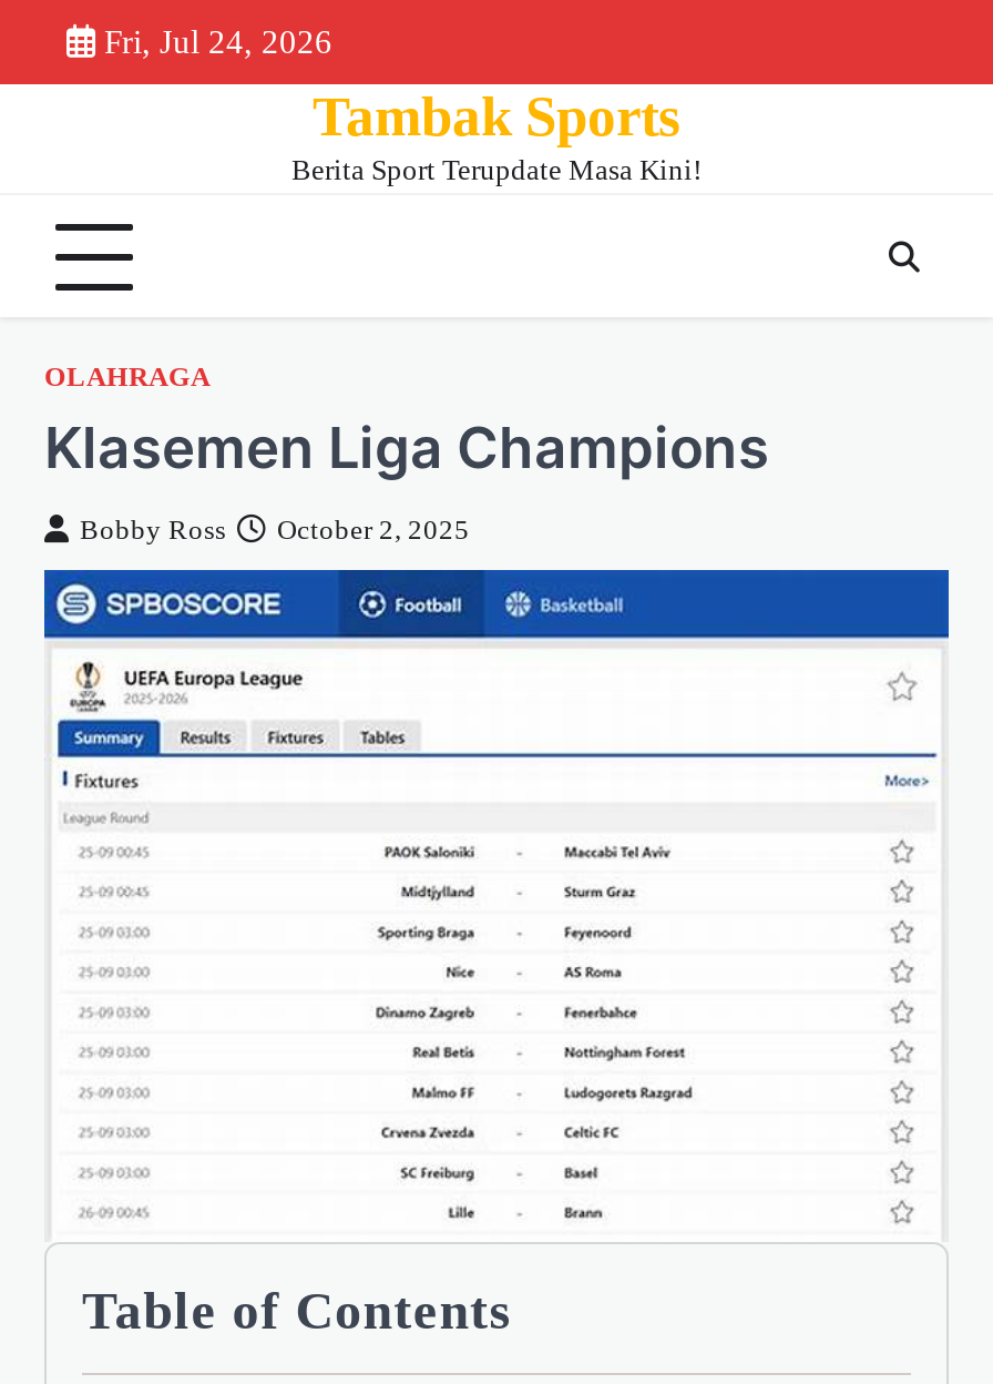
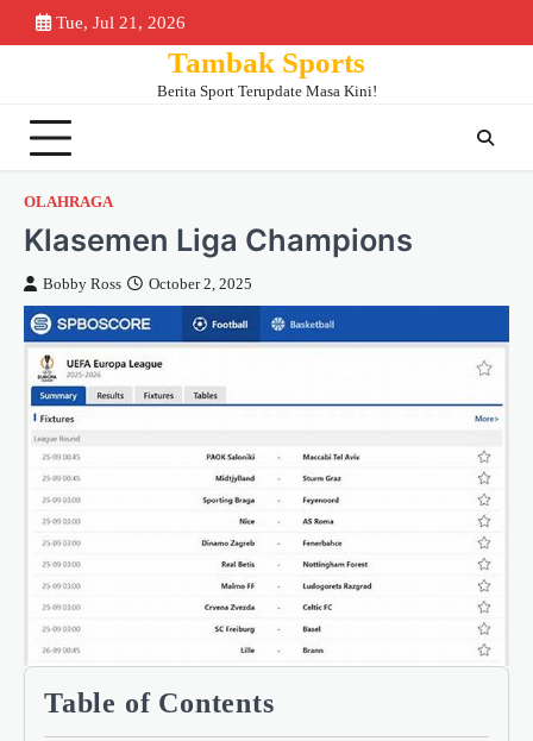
- Fri, Jul 24, 2026
+ Tue, Jul 21, 2026
